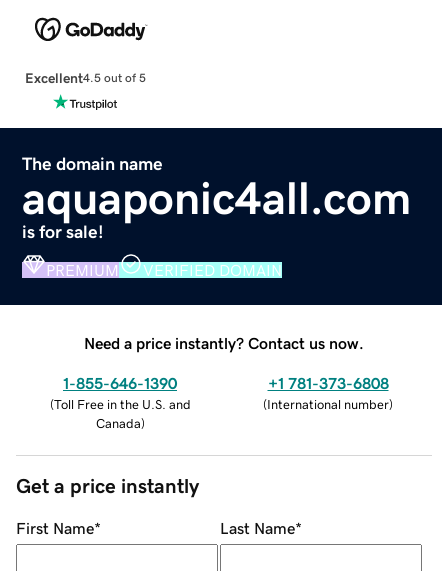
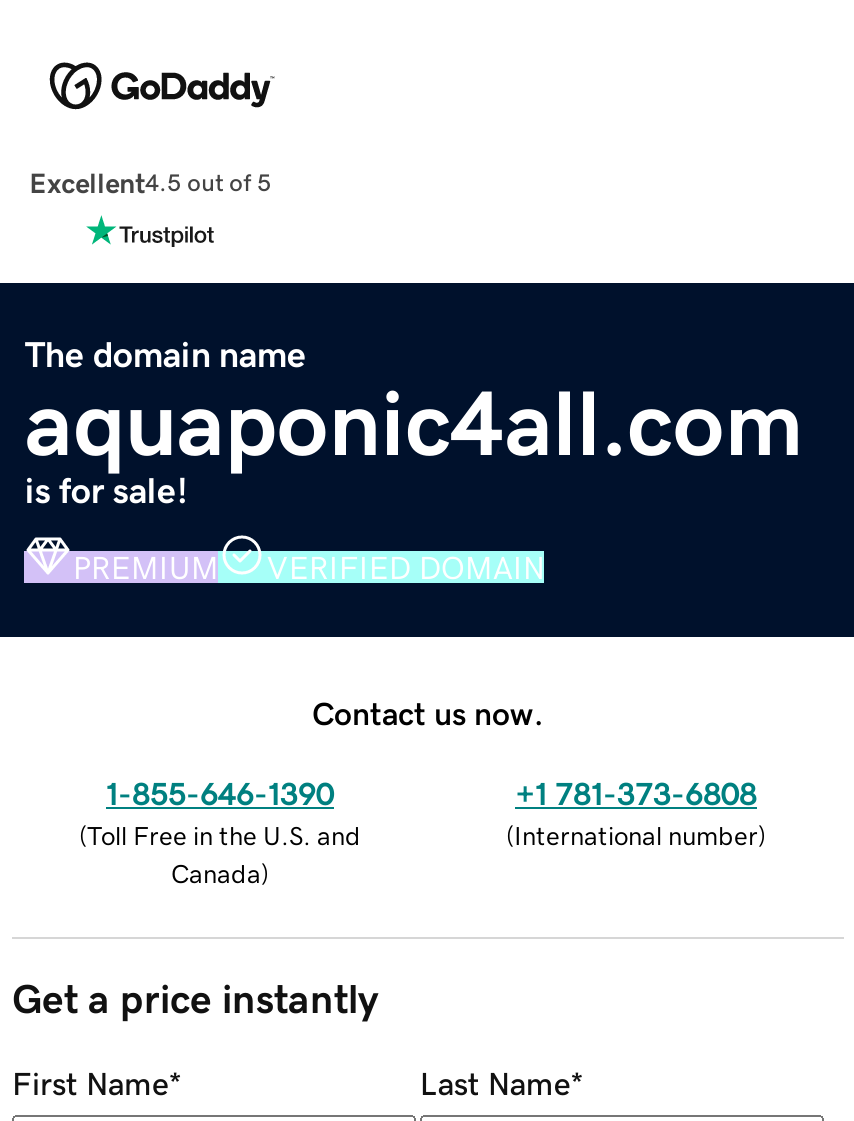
- Need a price instantly? Contact us now.
+ Contact us now.
